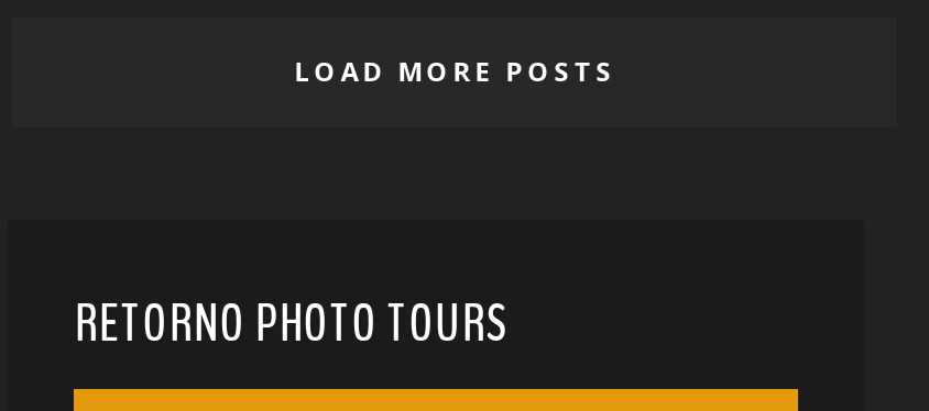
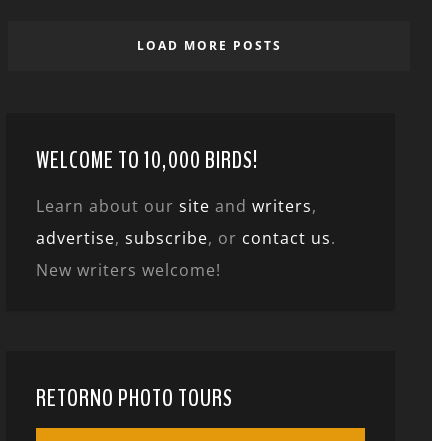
+ WELCOME TO 10,000 BIRDS!
+ Learn about our site and writers,
+ advertise, subscribe, or contact us.
+ New writers welcome!
